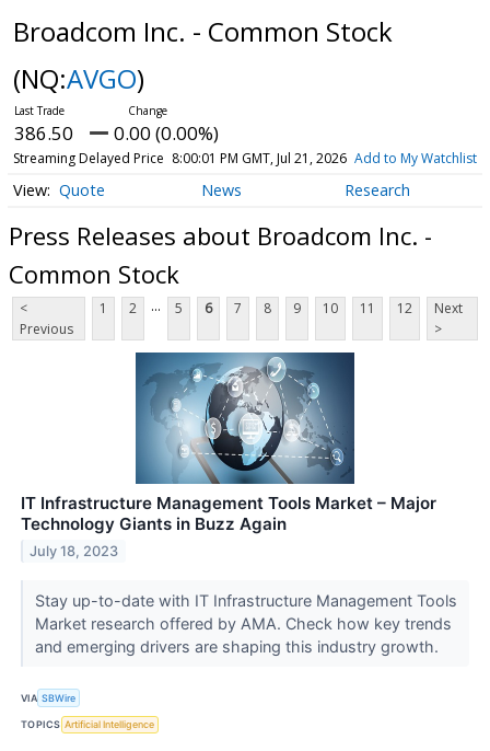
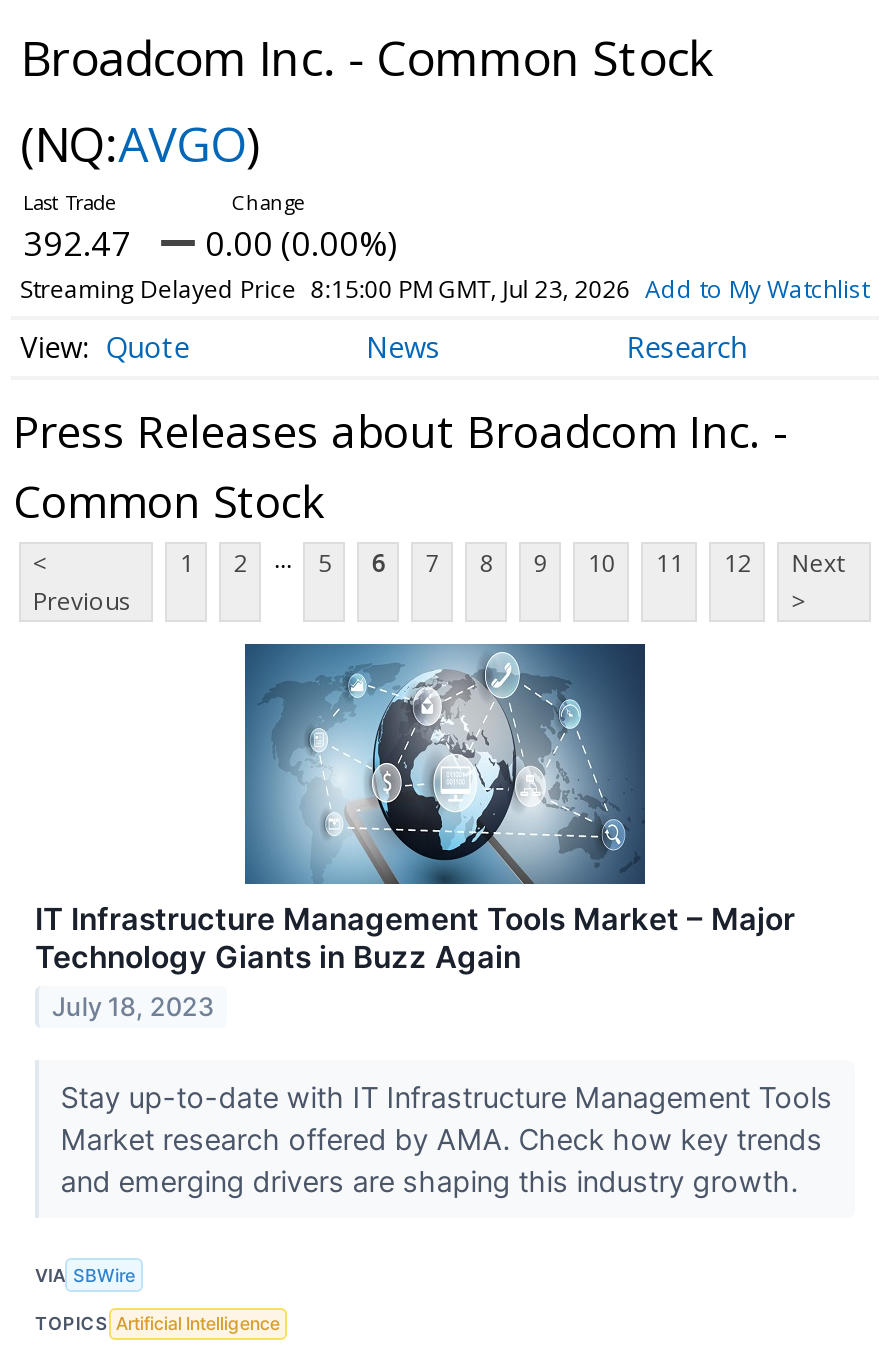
- 386.50 0.00 (0.00%)
+ 392.47 0.00 (0.00%)

- Streaming Delayed Price 8:00:01 PM GMT, Jul 21, 2026 Add to My Watchlist
+ Streaming Delayed Price 8:15:00 PM GMT, Jul 23, 2026 Add to My Watchlist
